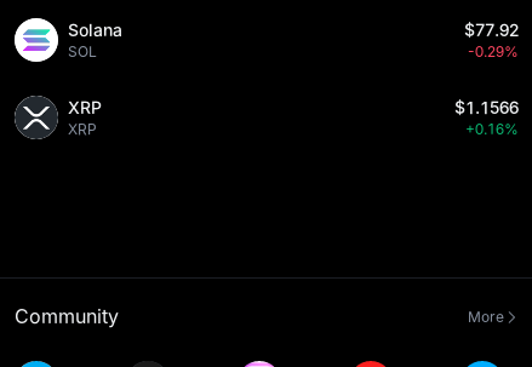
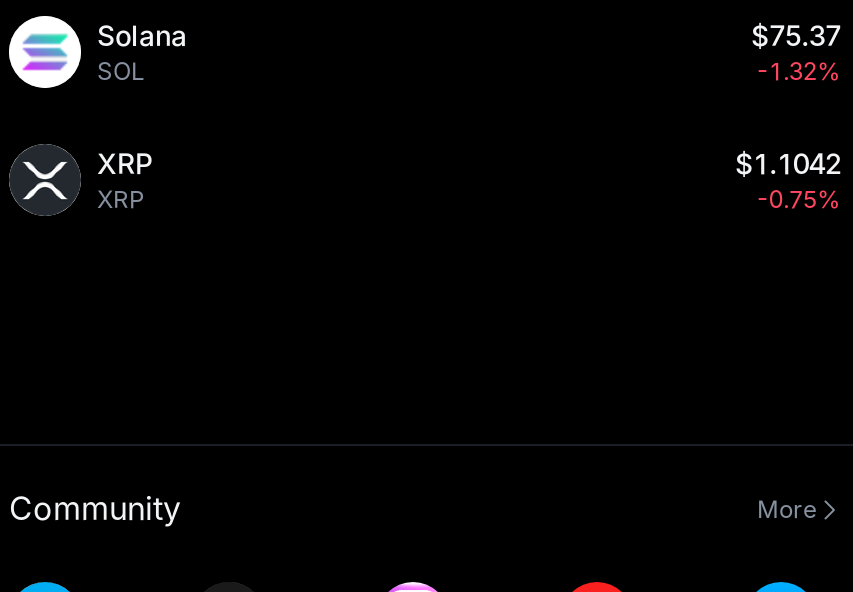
- $77.92
+ $75.37

- -0.29%
+ -1.32%

- $1.1566
+ $1.1042

- +0.16%
+ -0.75%
